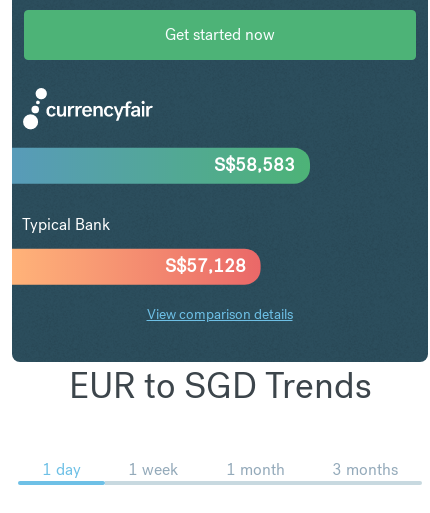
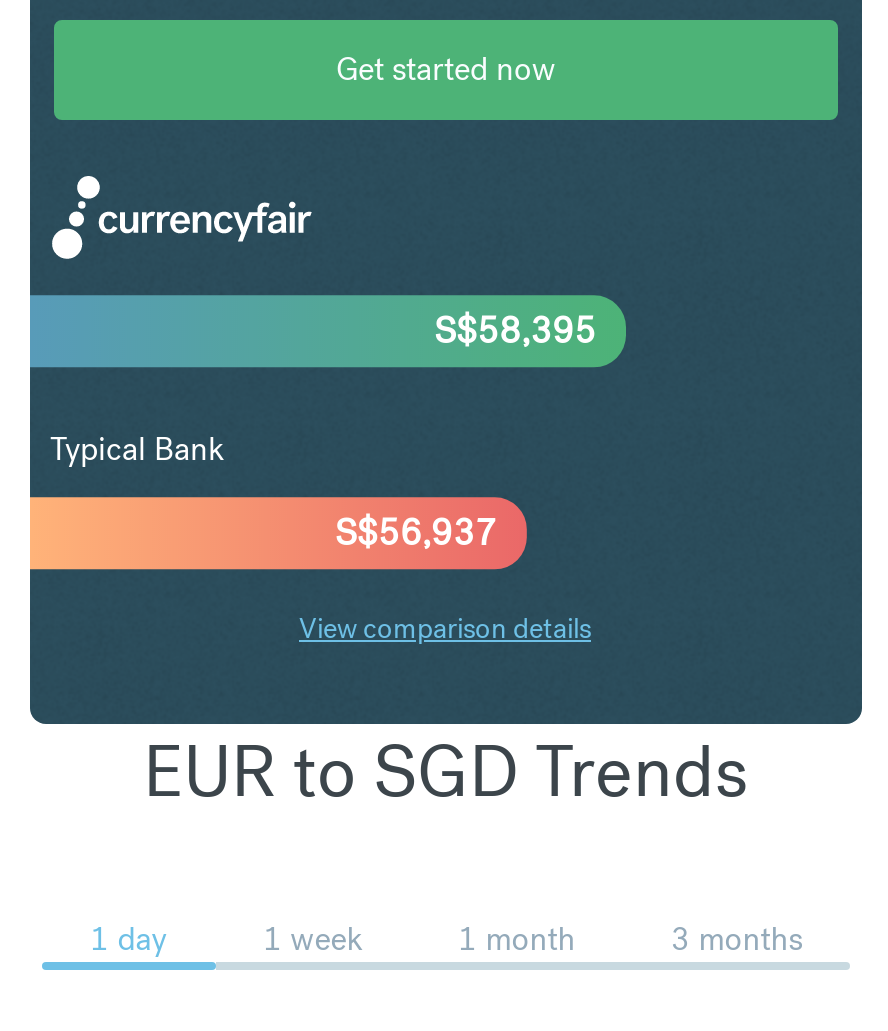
- S$58,583
+ S$58,395

- S$57,128
+ S$56,937
